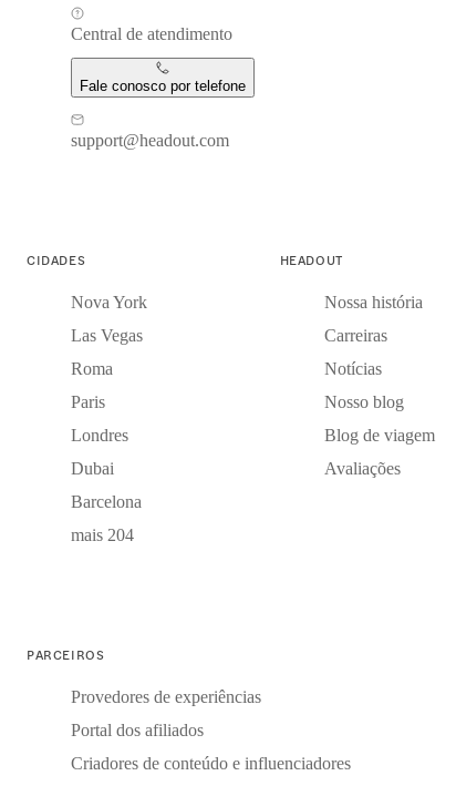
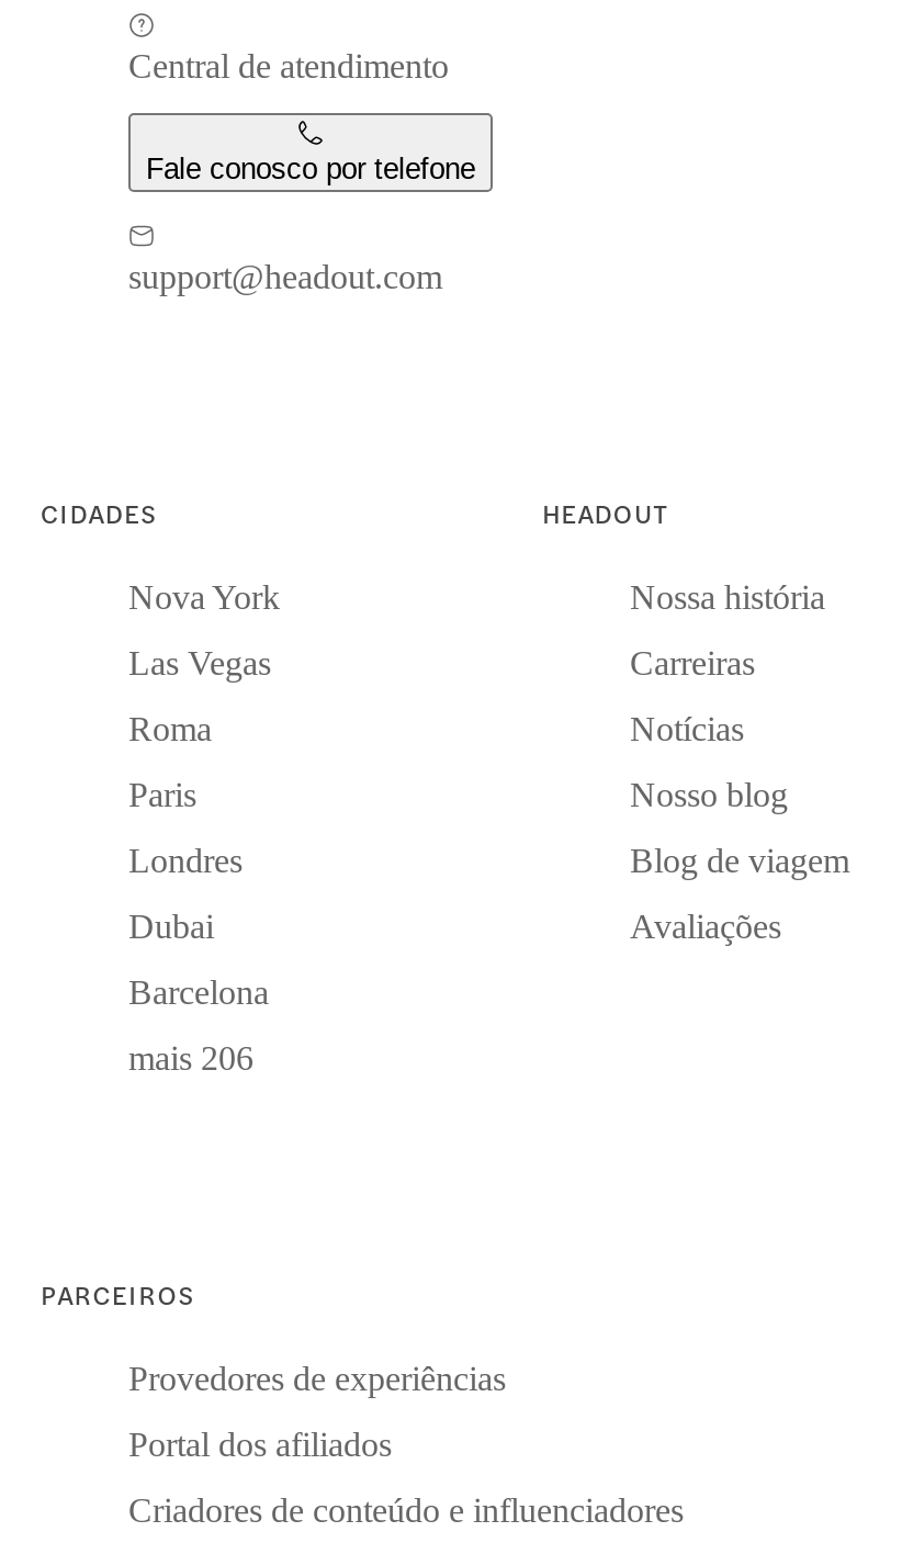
- mais 204
+ mais 206
